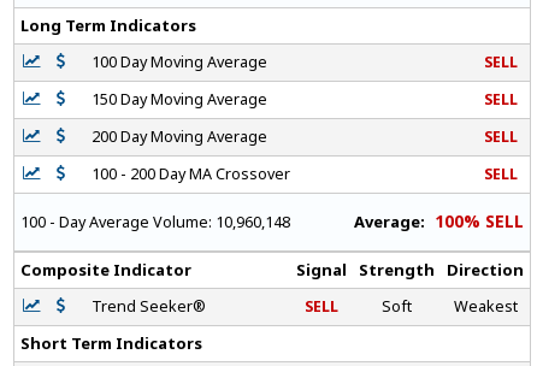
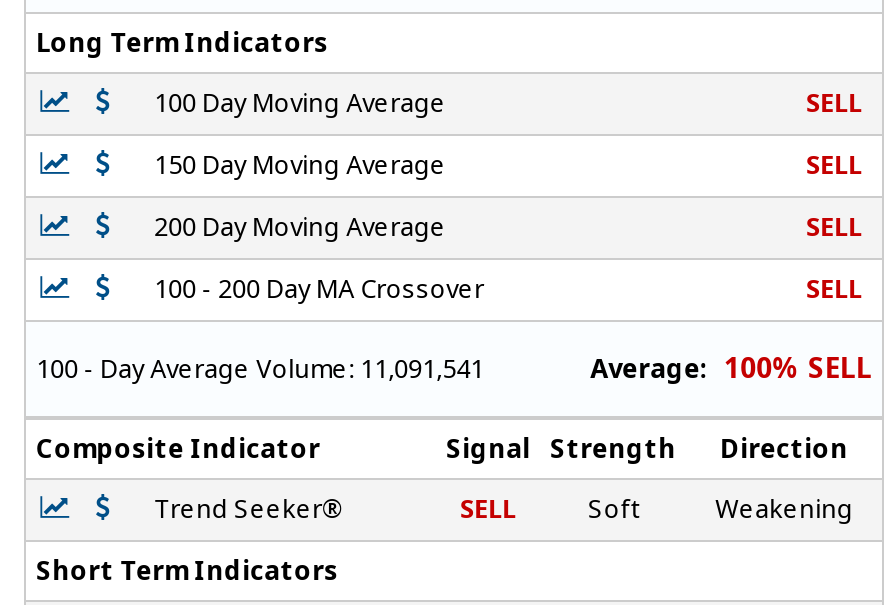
- 100 - Day Average Volume: 10,960,148
+ 100 - Day Average Volume: 11,091,541

- Weakest
+ Weakening
